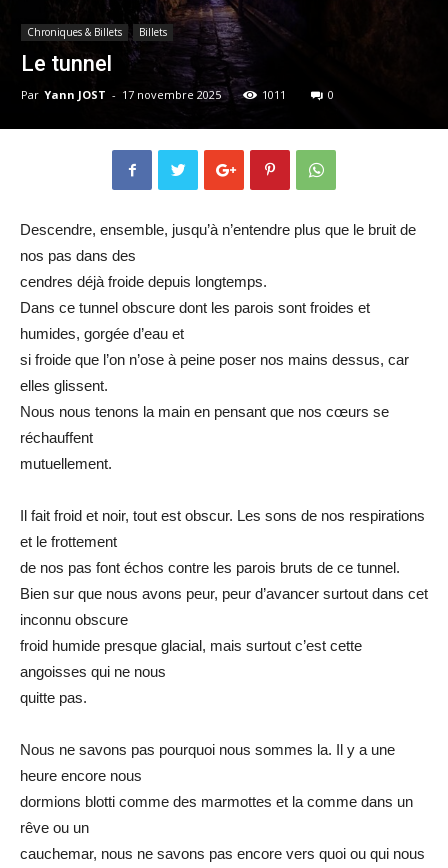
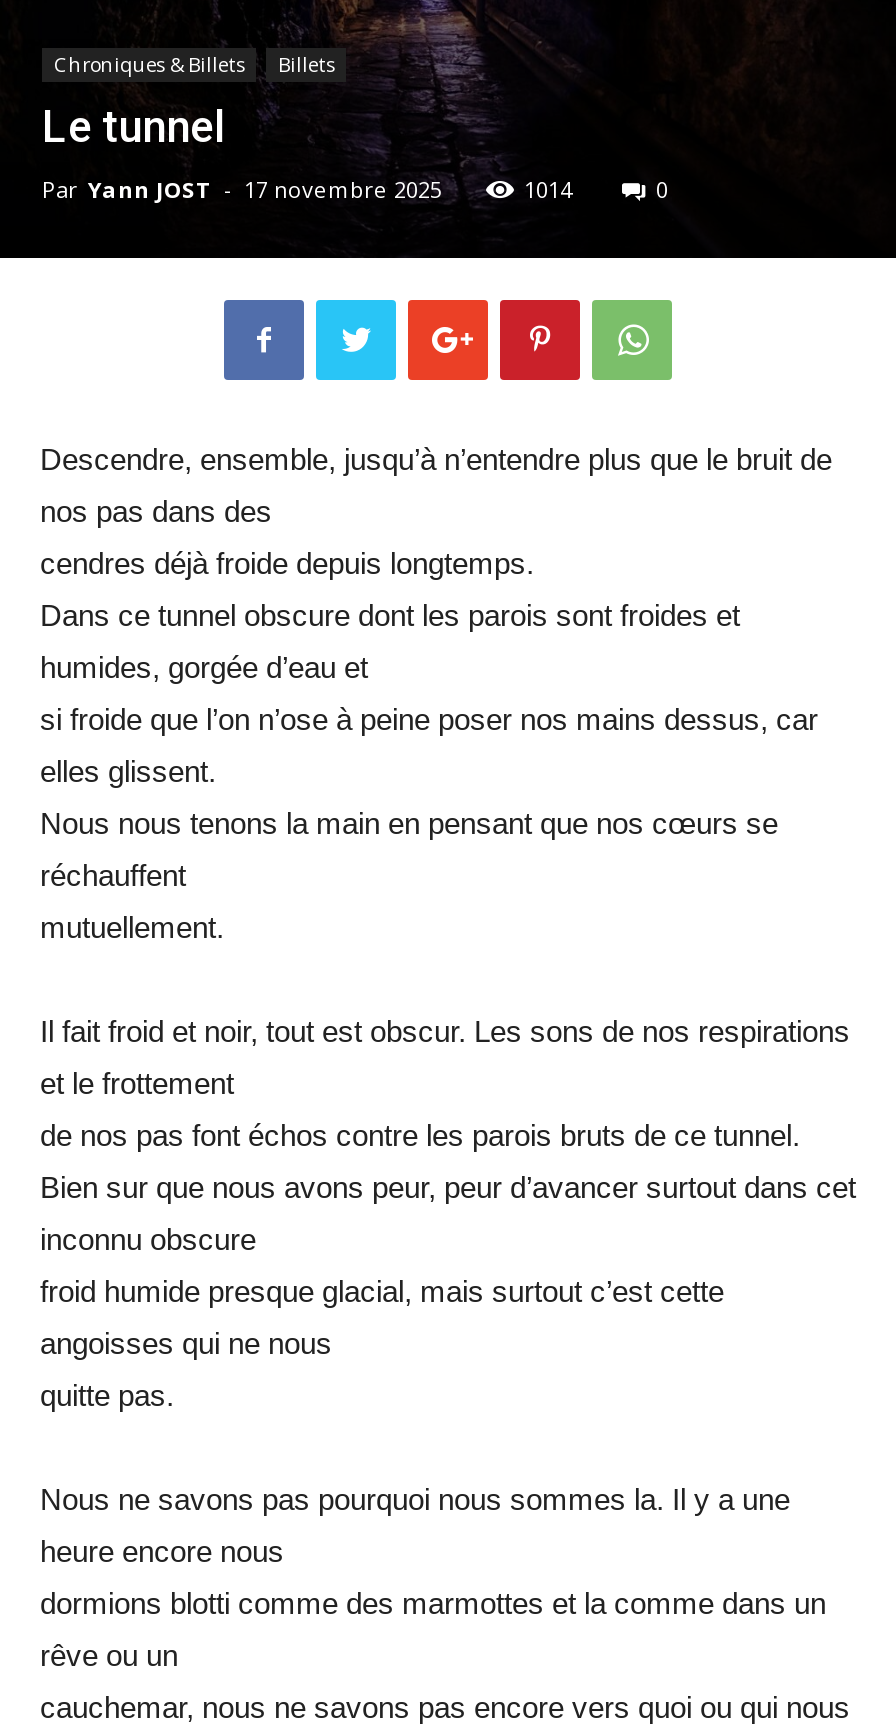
- 1011
+ 1014
